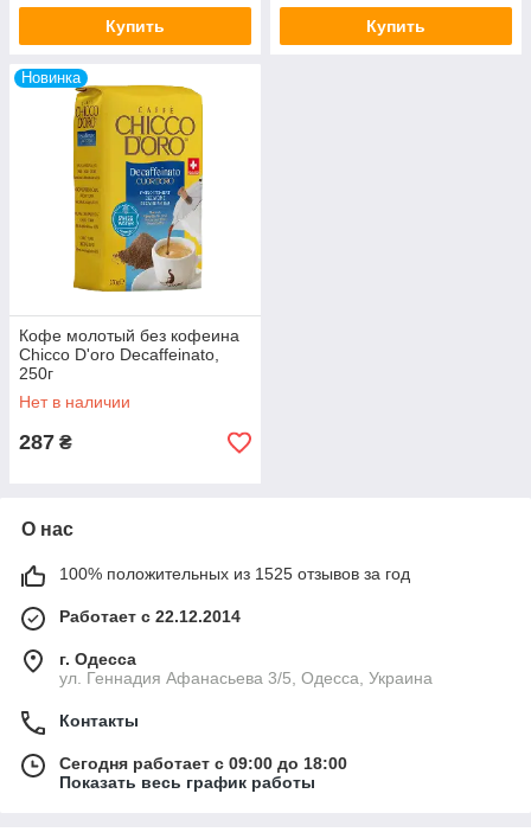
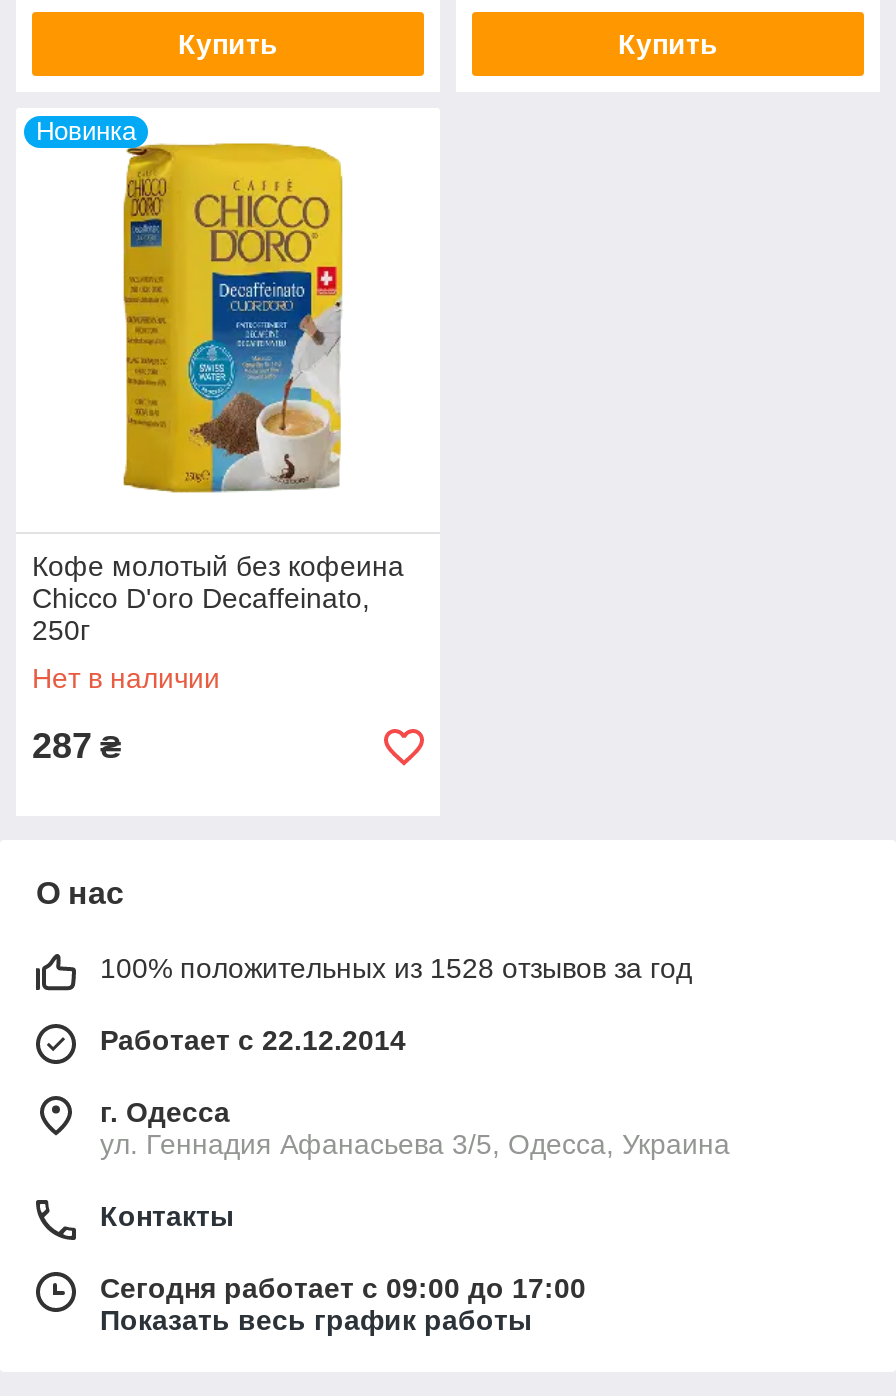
- 100% положительных из 1525 отзывов за год
+ 100% положительных из 1528 отзывов за год

- Сегодня работает с 09:00 до 18:00
+ Сегодня работает с 09:00 до 17:00
